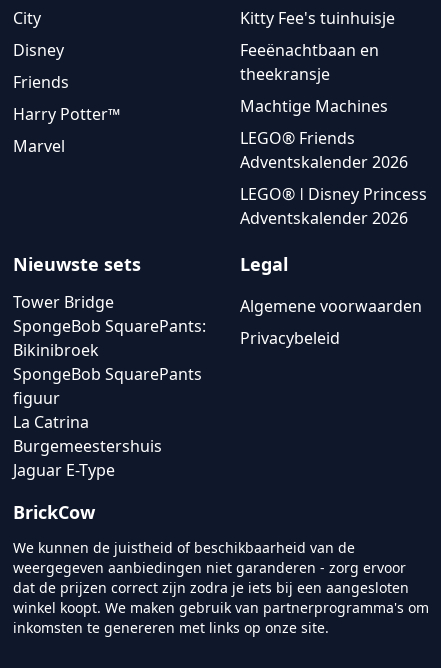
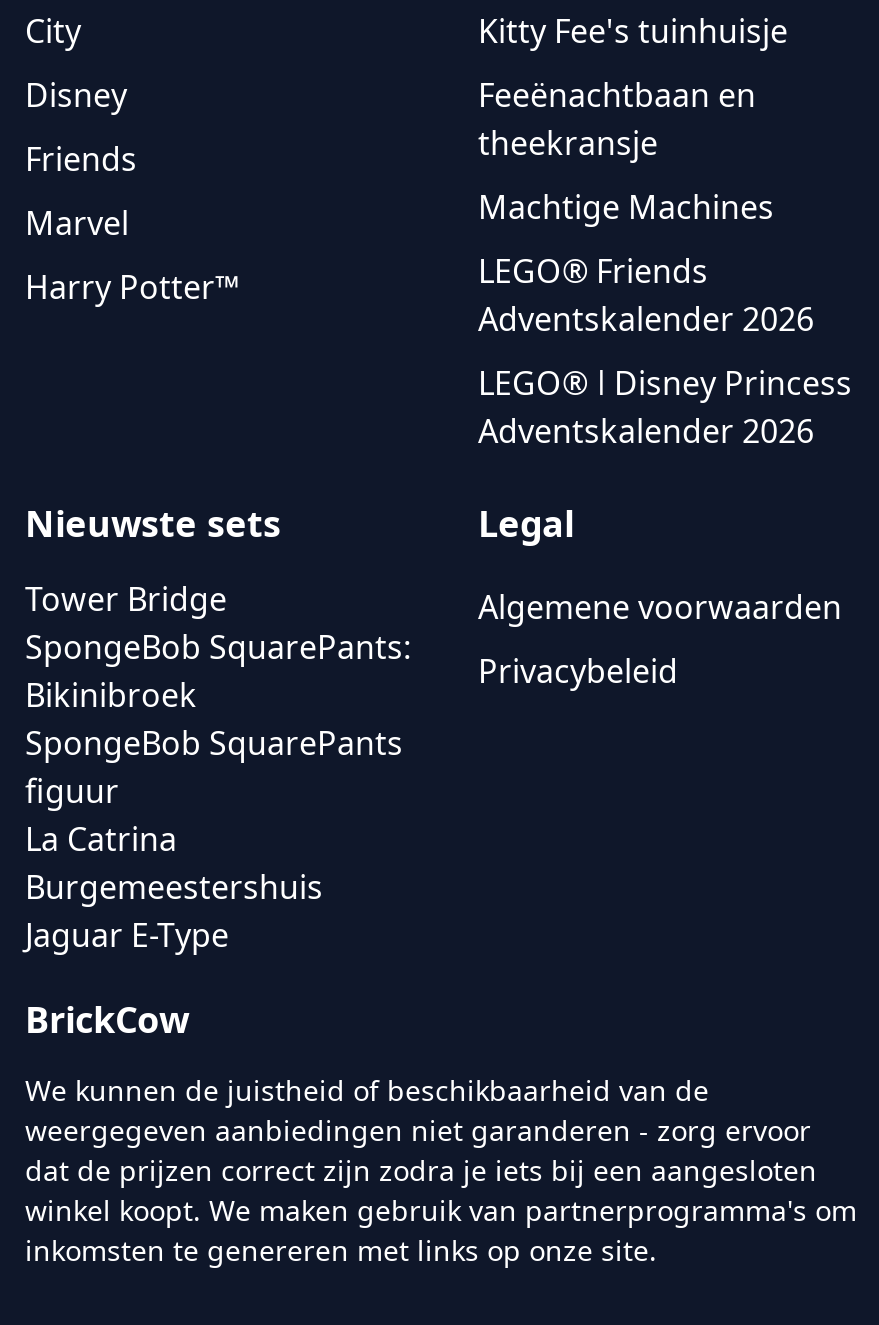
moved down: Harry Potter™

moved up: Marvel
